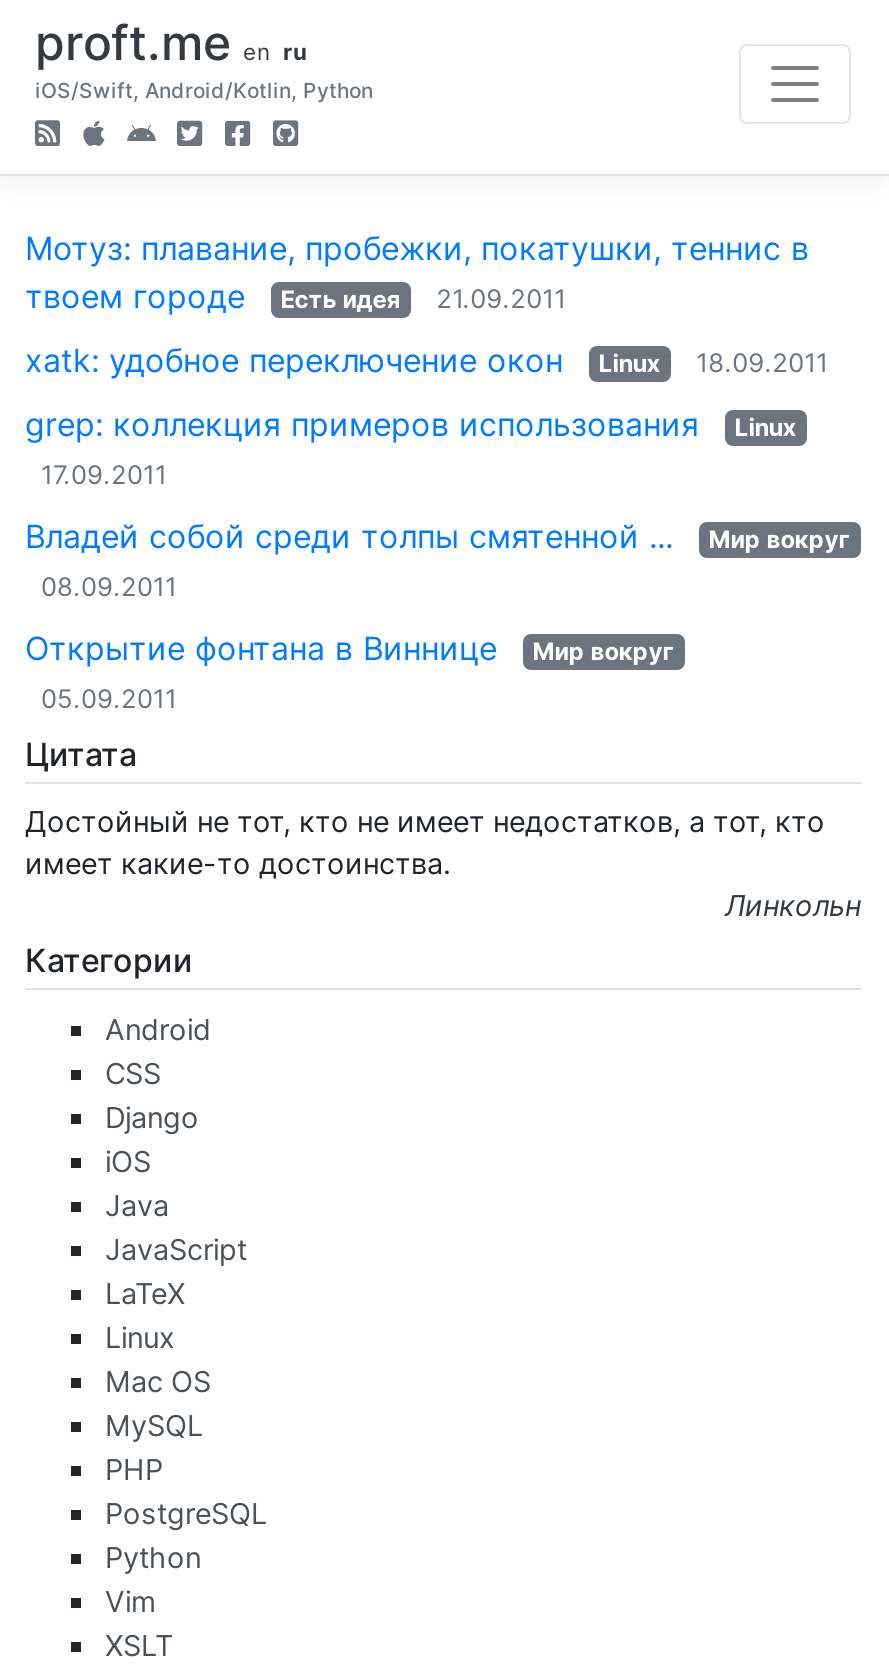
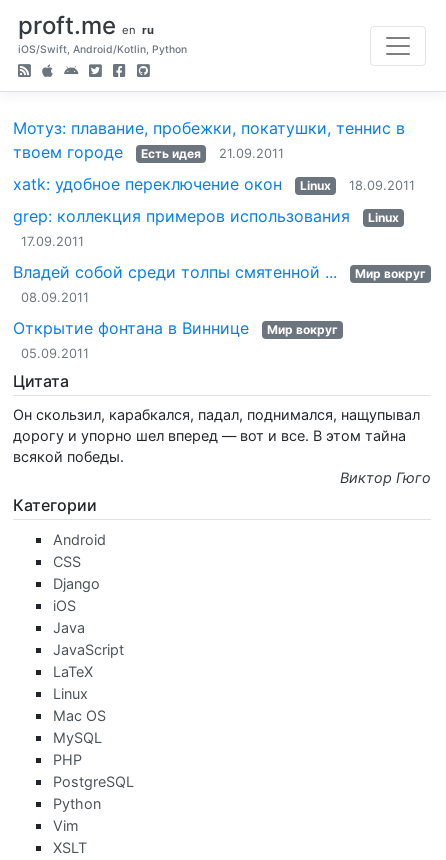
- Достойный не тот, кто не имеет недостатков, а тот, кто
- имеет какие-то достоинства.
- Линкольн
+ Он скользил, карабкался, падал, поднимался, нащупывал
+ дорогу и упорно шел вперед — вот и все. В этом тайна
+ всякой победы.
+ Виктор Гюго
